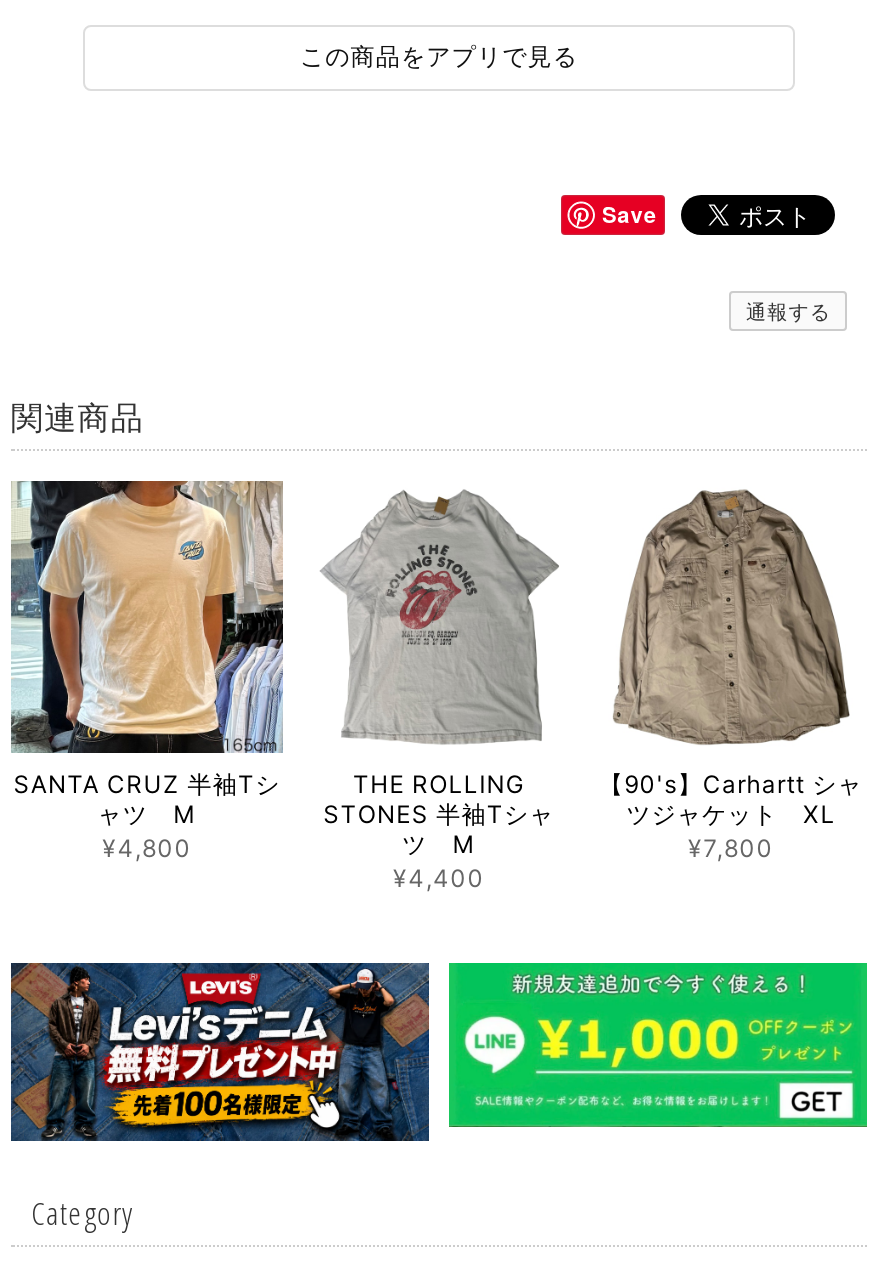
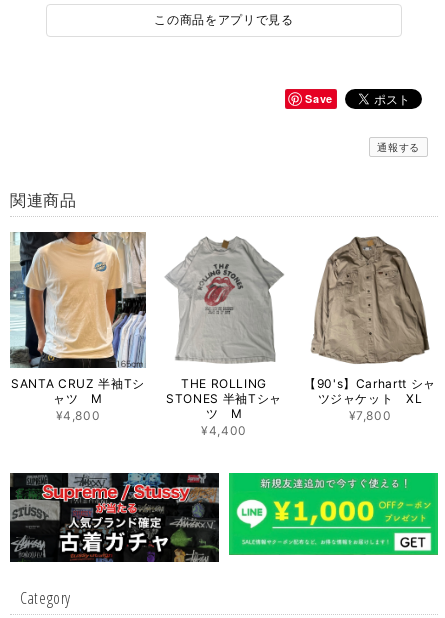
- [image]
+ [image]
